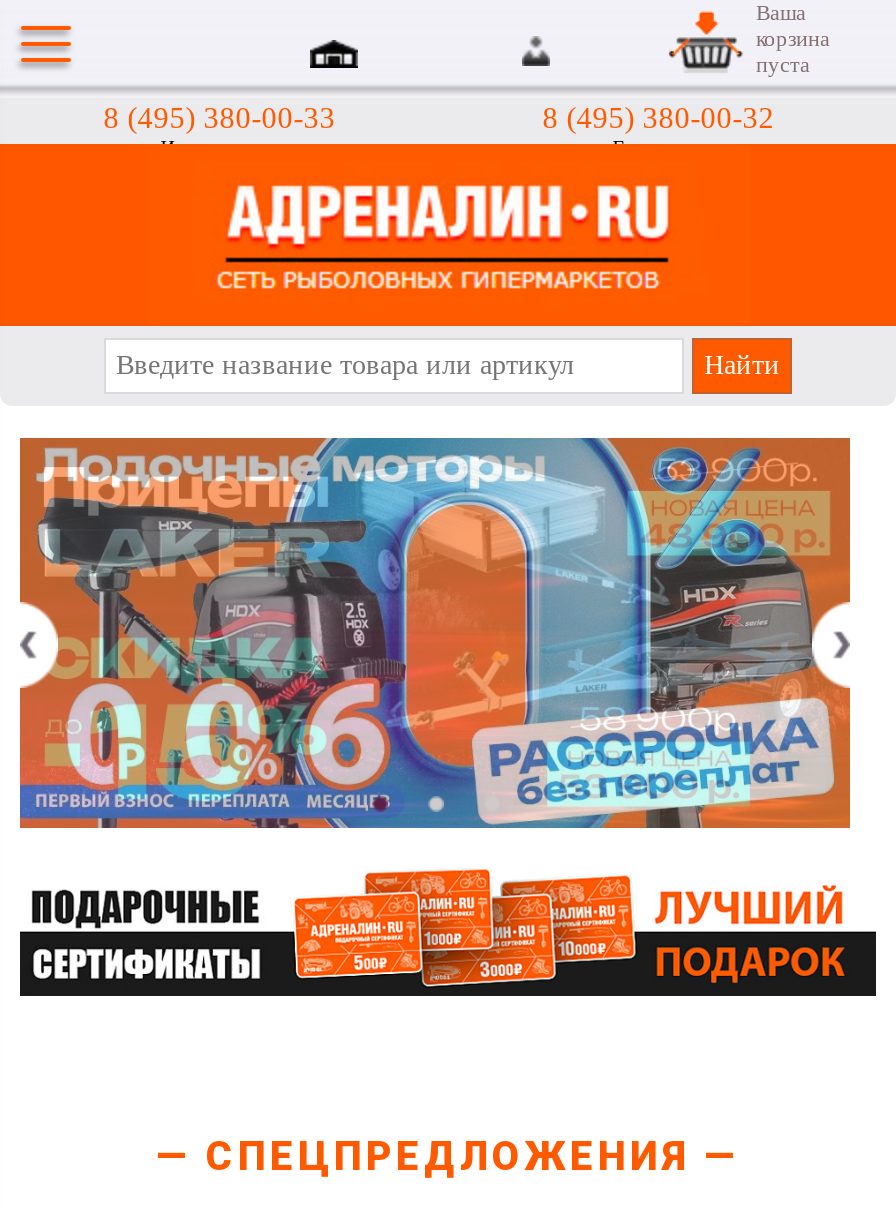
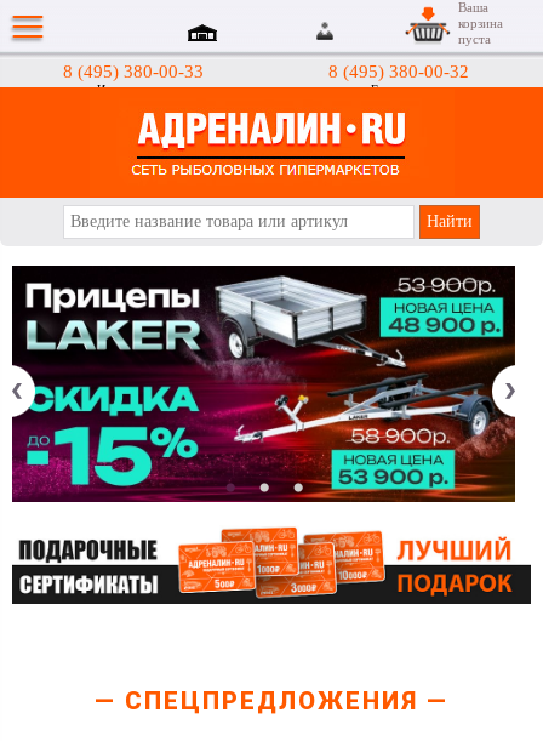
- [image]
+ [image]
